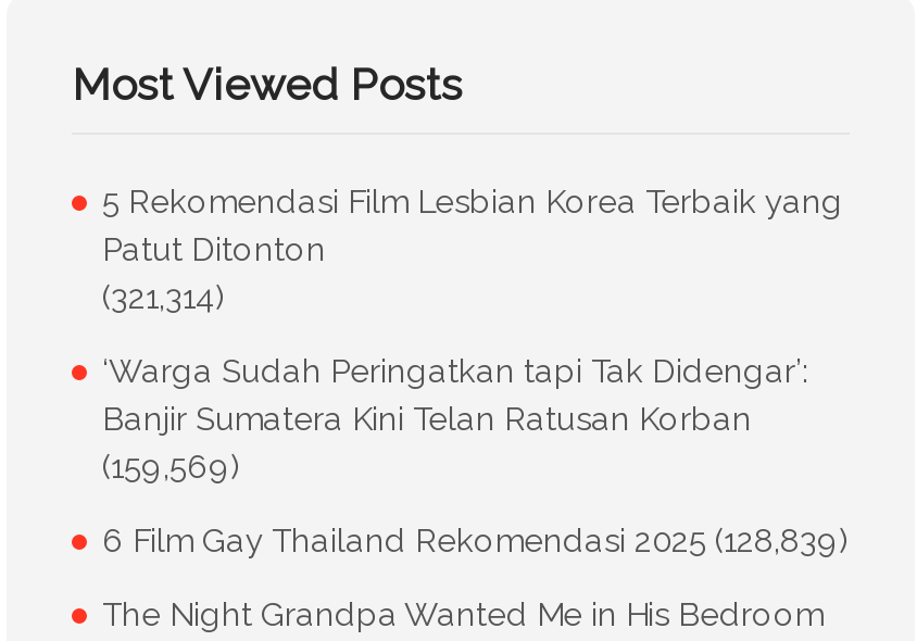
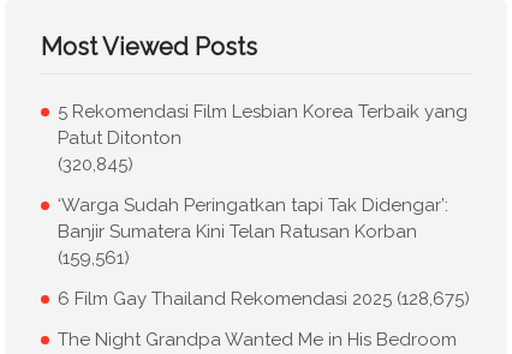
- (321,314)
+ (320,845)

- (159,569)
+ (159,561)

- 6 Film Gay Thailand Rekomendasi 2025 (128,839)
+ 6 Film Gay Thailand Rekomendasi 2025 (128,675)
